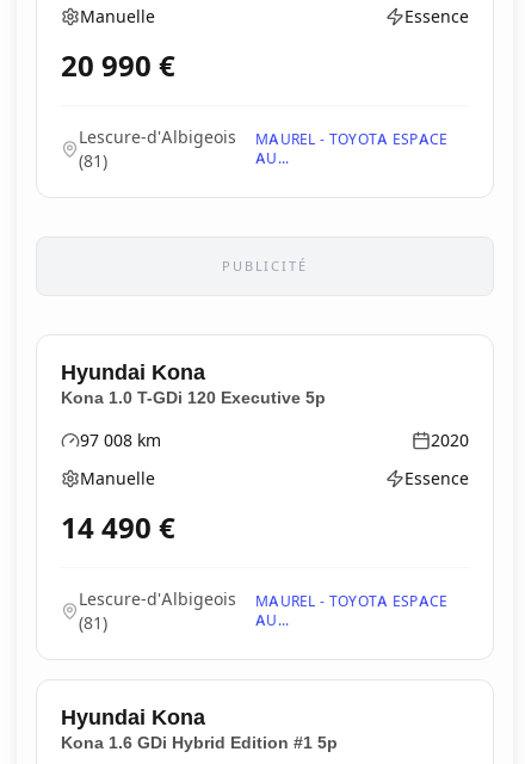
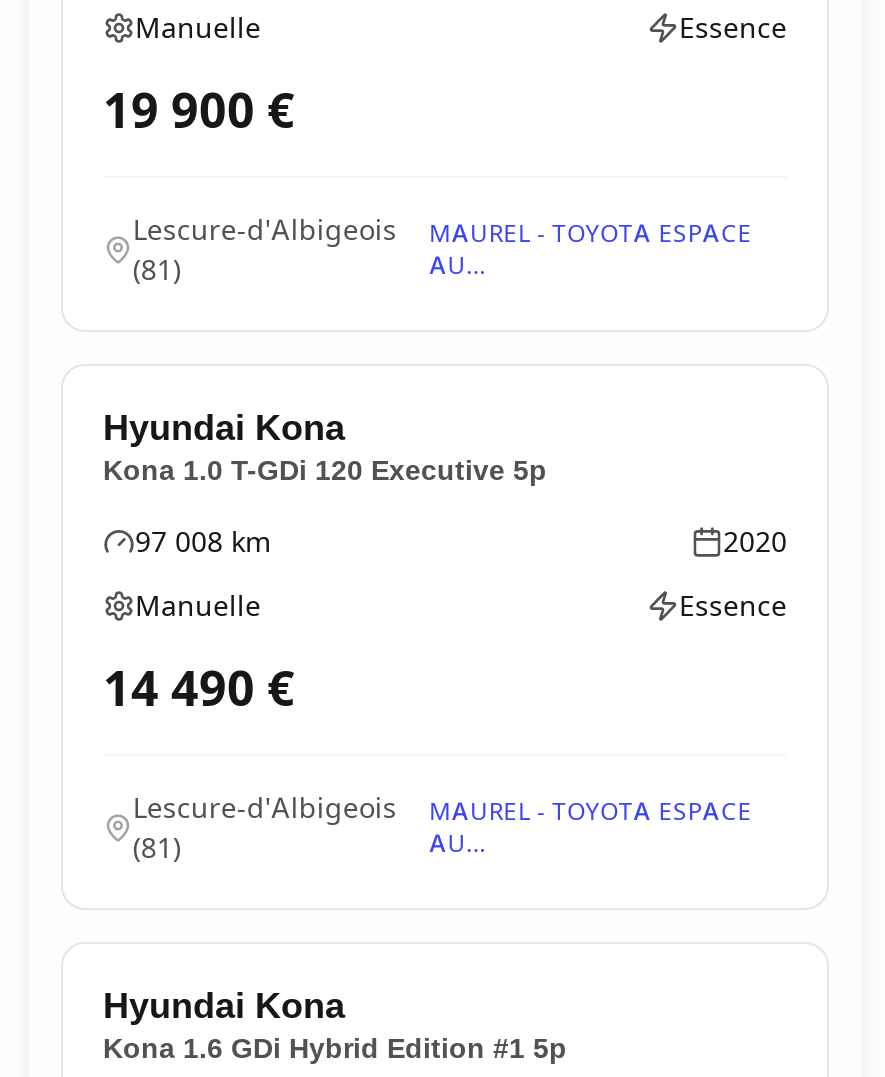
- 20 990 €
+ 19 900 €

- PUBLICITÉ
